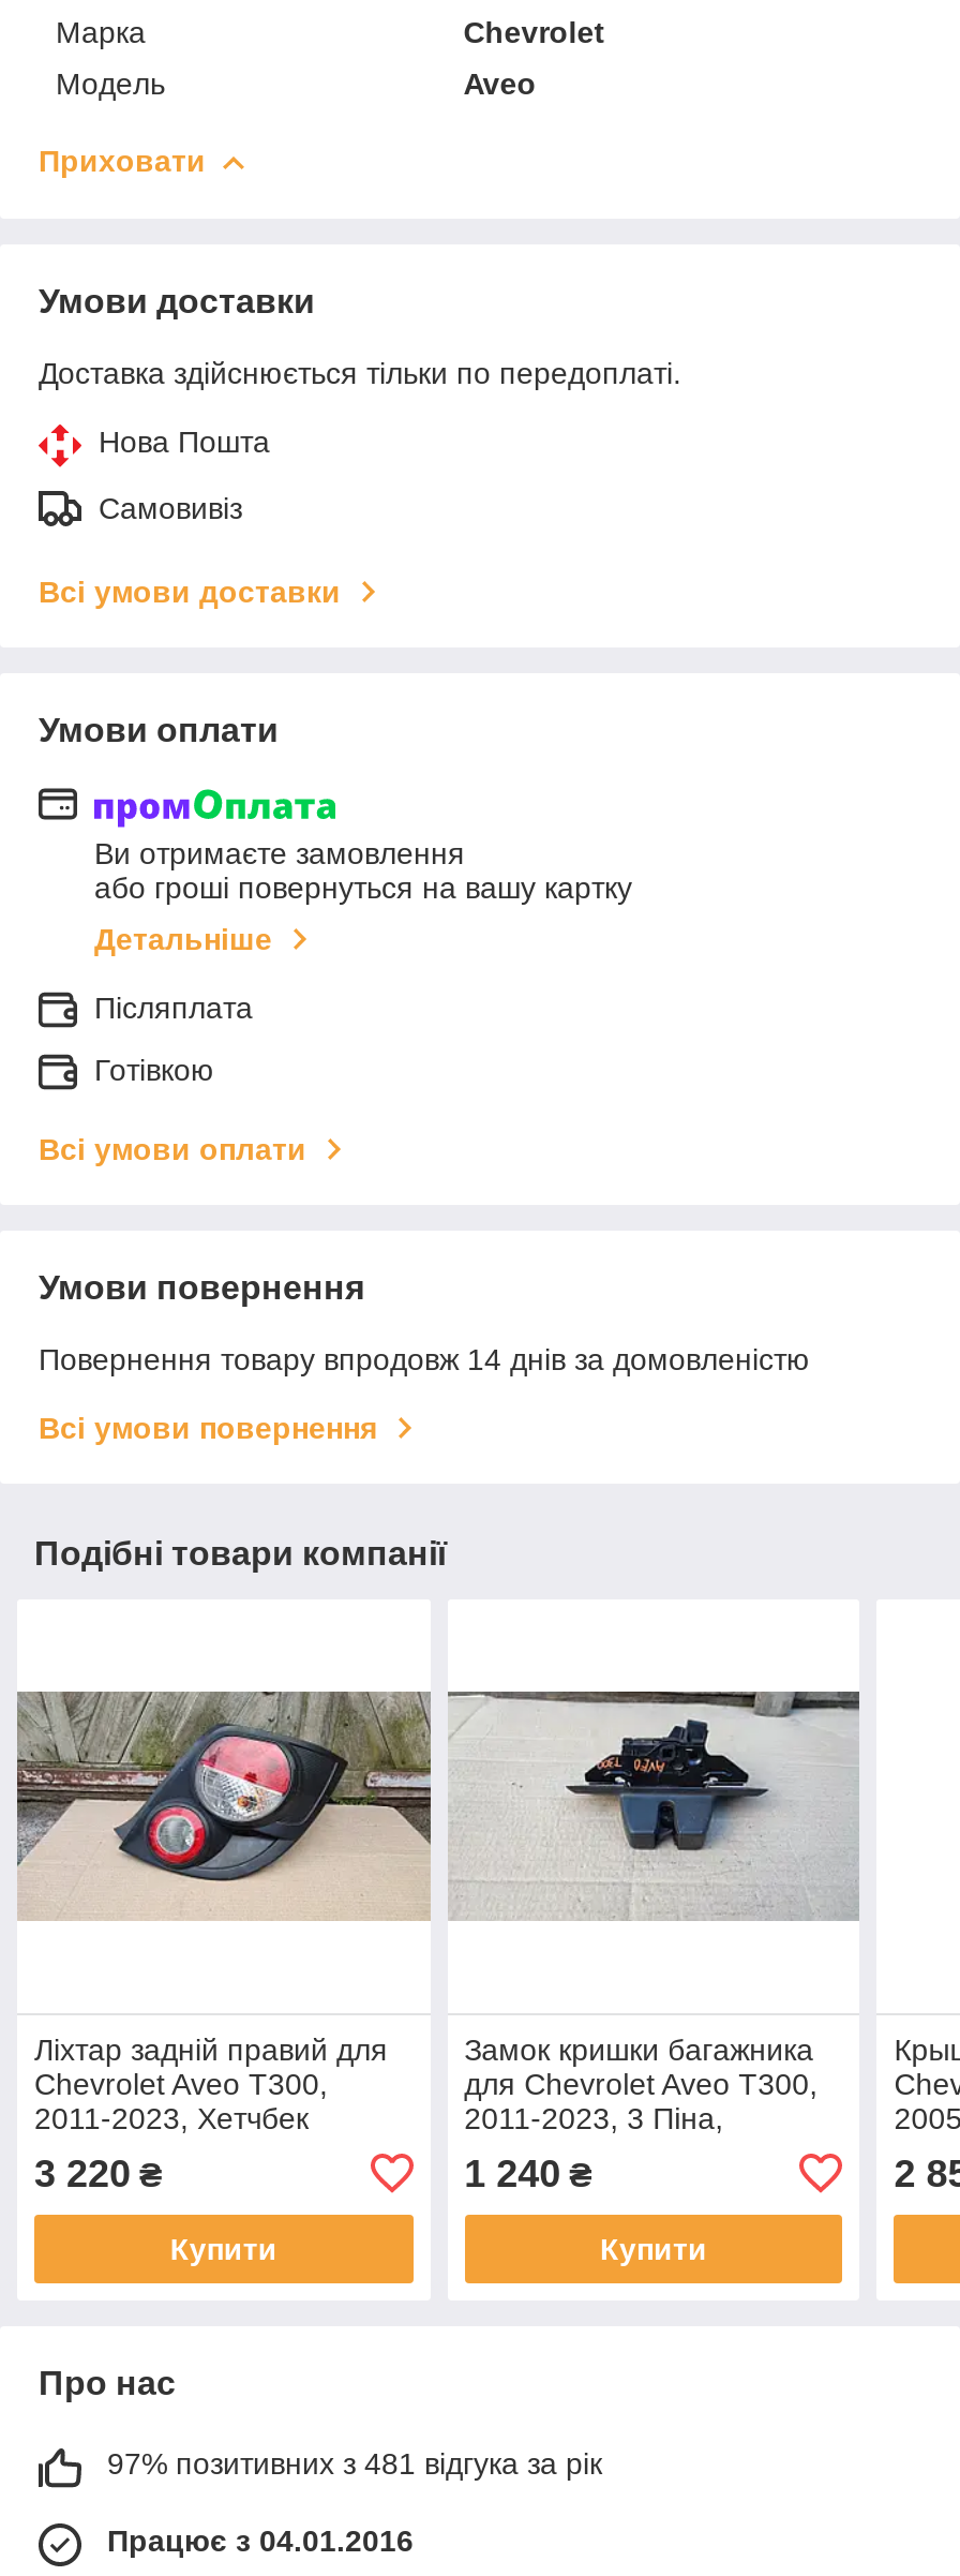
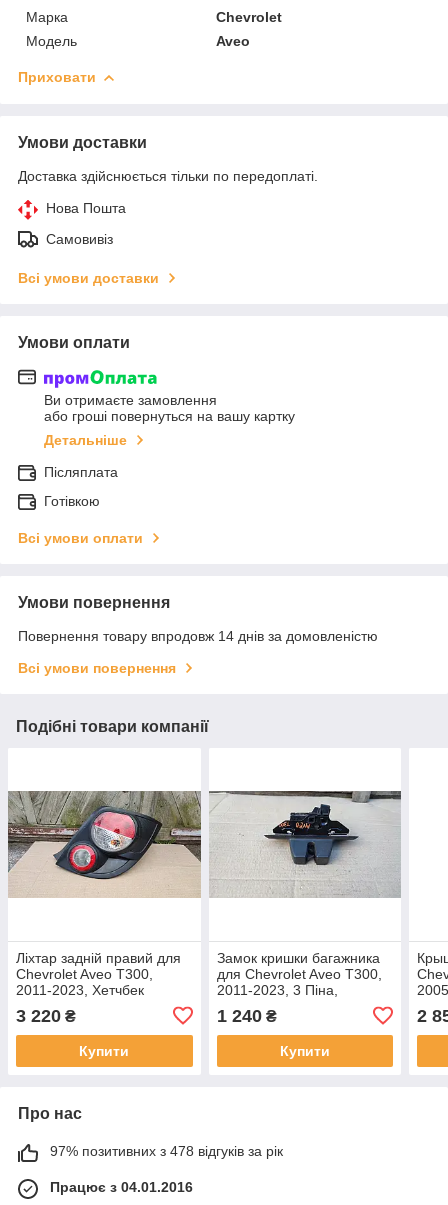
- 97% позитивних з 481 відгука за рік
+ 97% позитивних з 478 відгуків за рік
